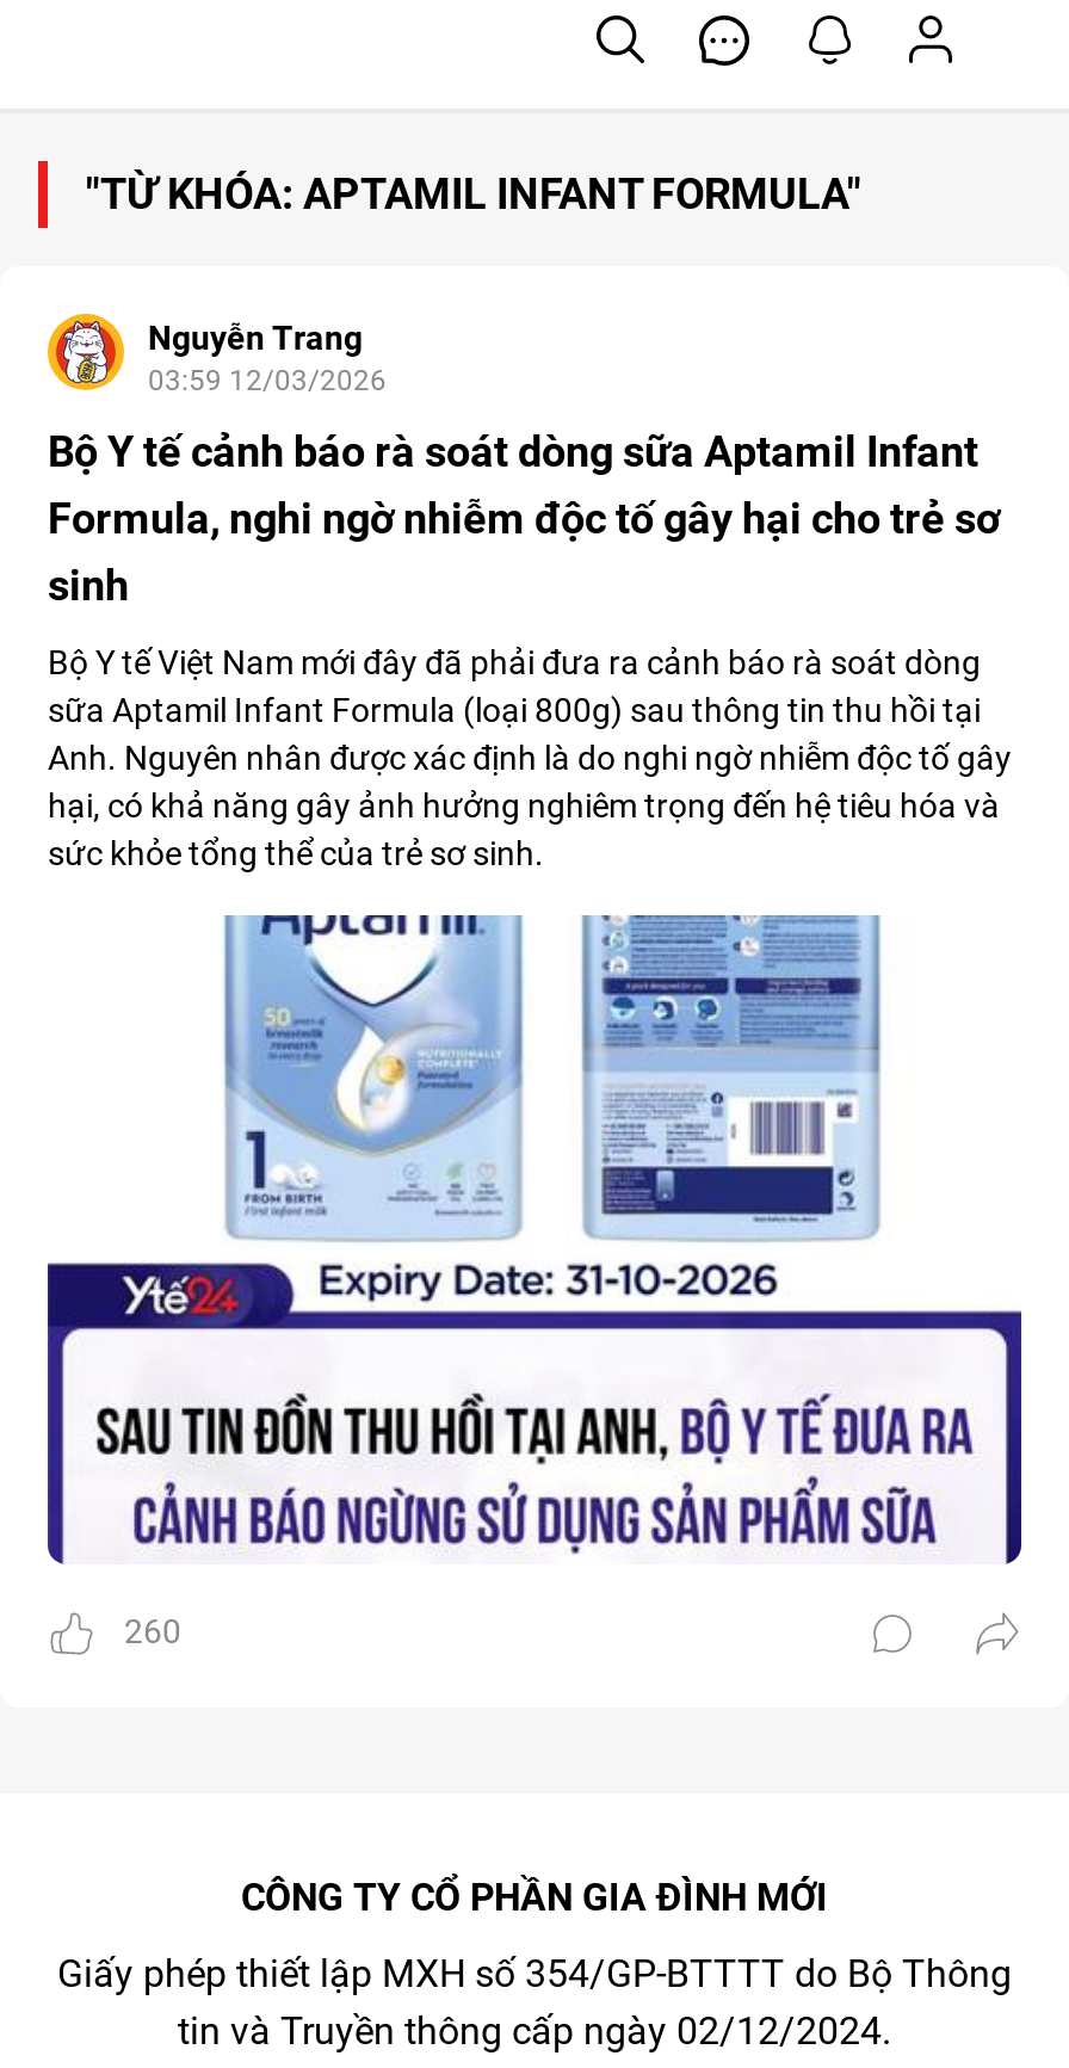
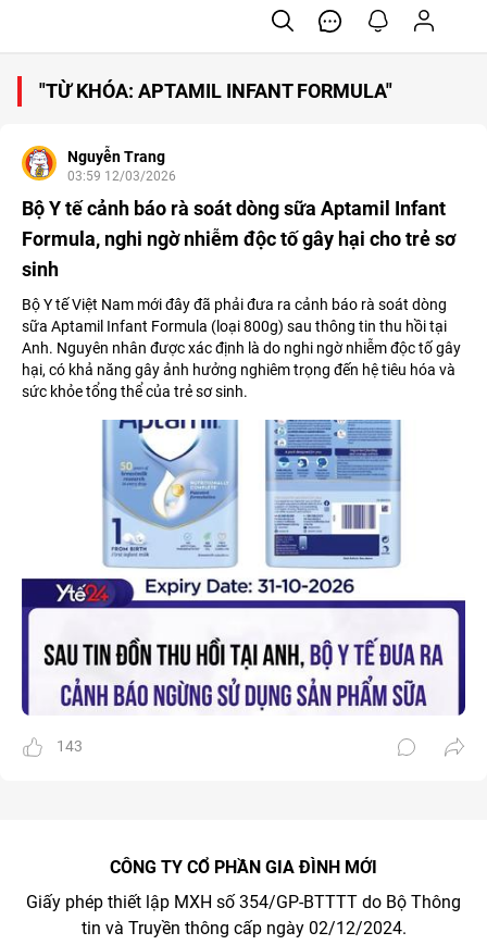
- 260
+ 143
